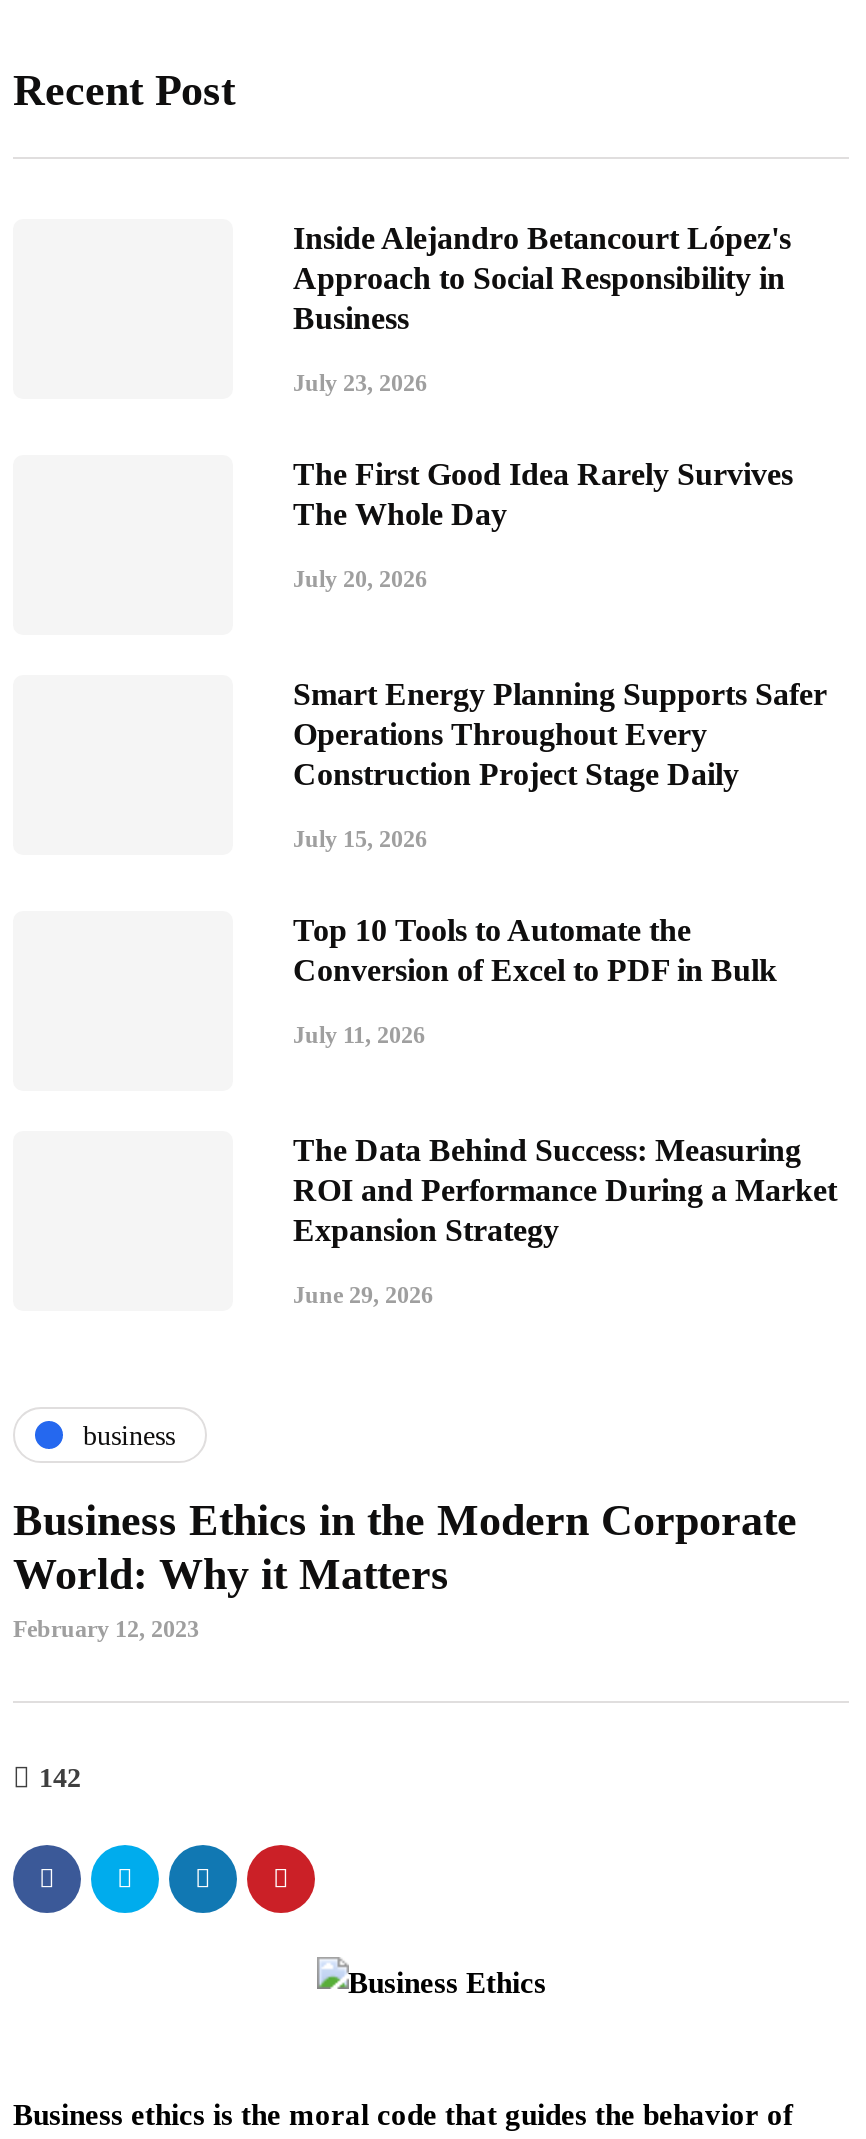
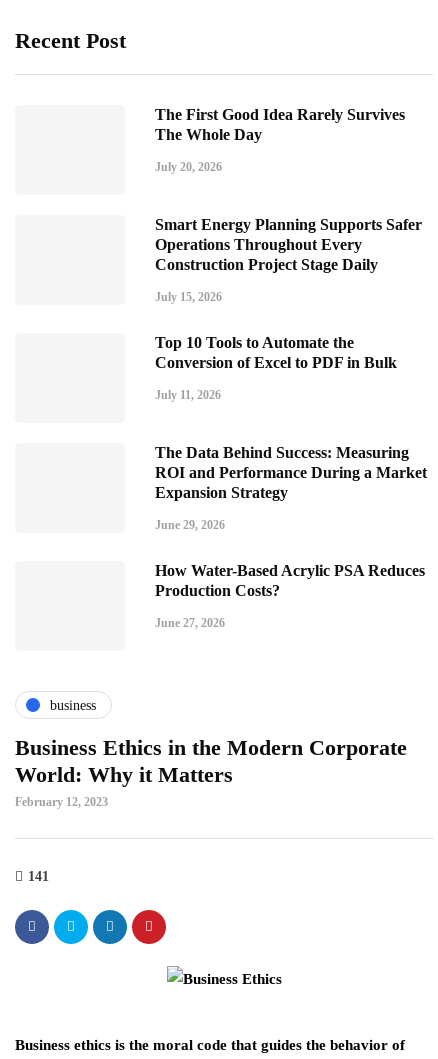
- Inside Alejandro Betancourt López's
- Approach to Social Responsibility in
- Business
- July 23, 2026

moved up: The First Good Idea Rarely Survives | The Whole Day | July 20, 2026 | ... | Expansion Strategy | June 29, 2026

+ How Water-Based Acrylic PSA Reduces
+ Production Costs?
+ June 27, 2026

- 142
+ 141
